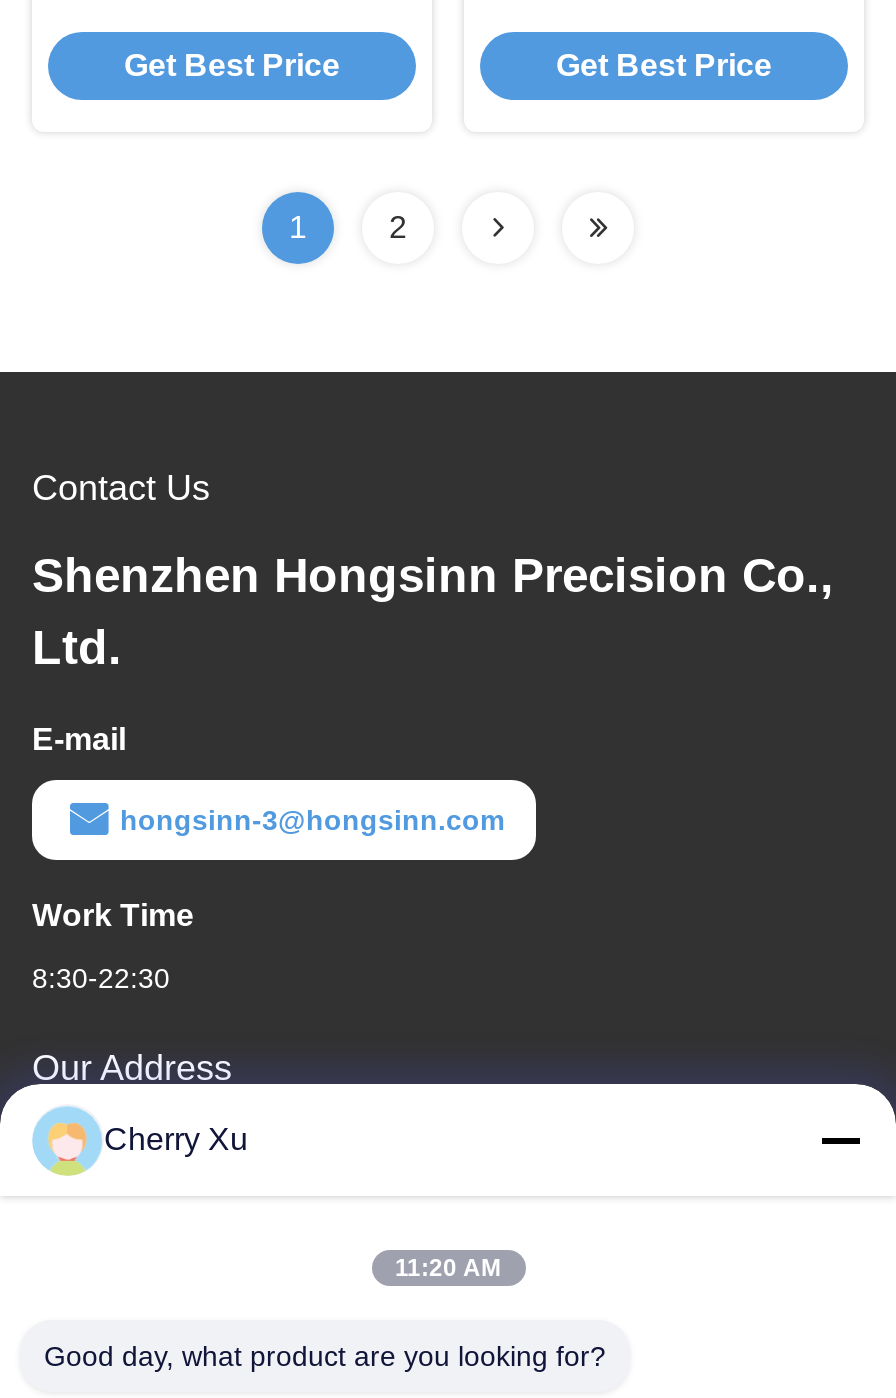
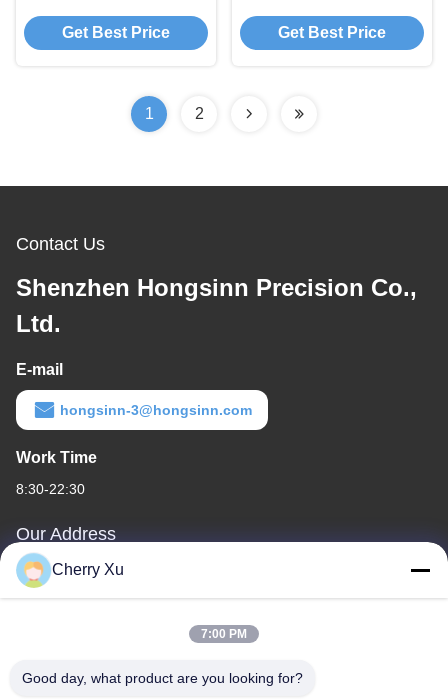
- 11:20 AM
+ 7:00 PM
